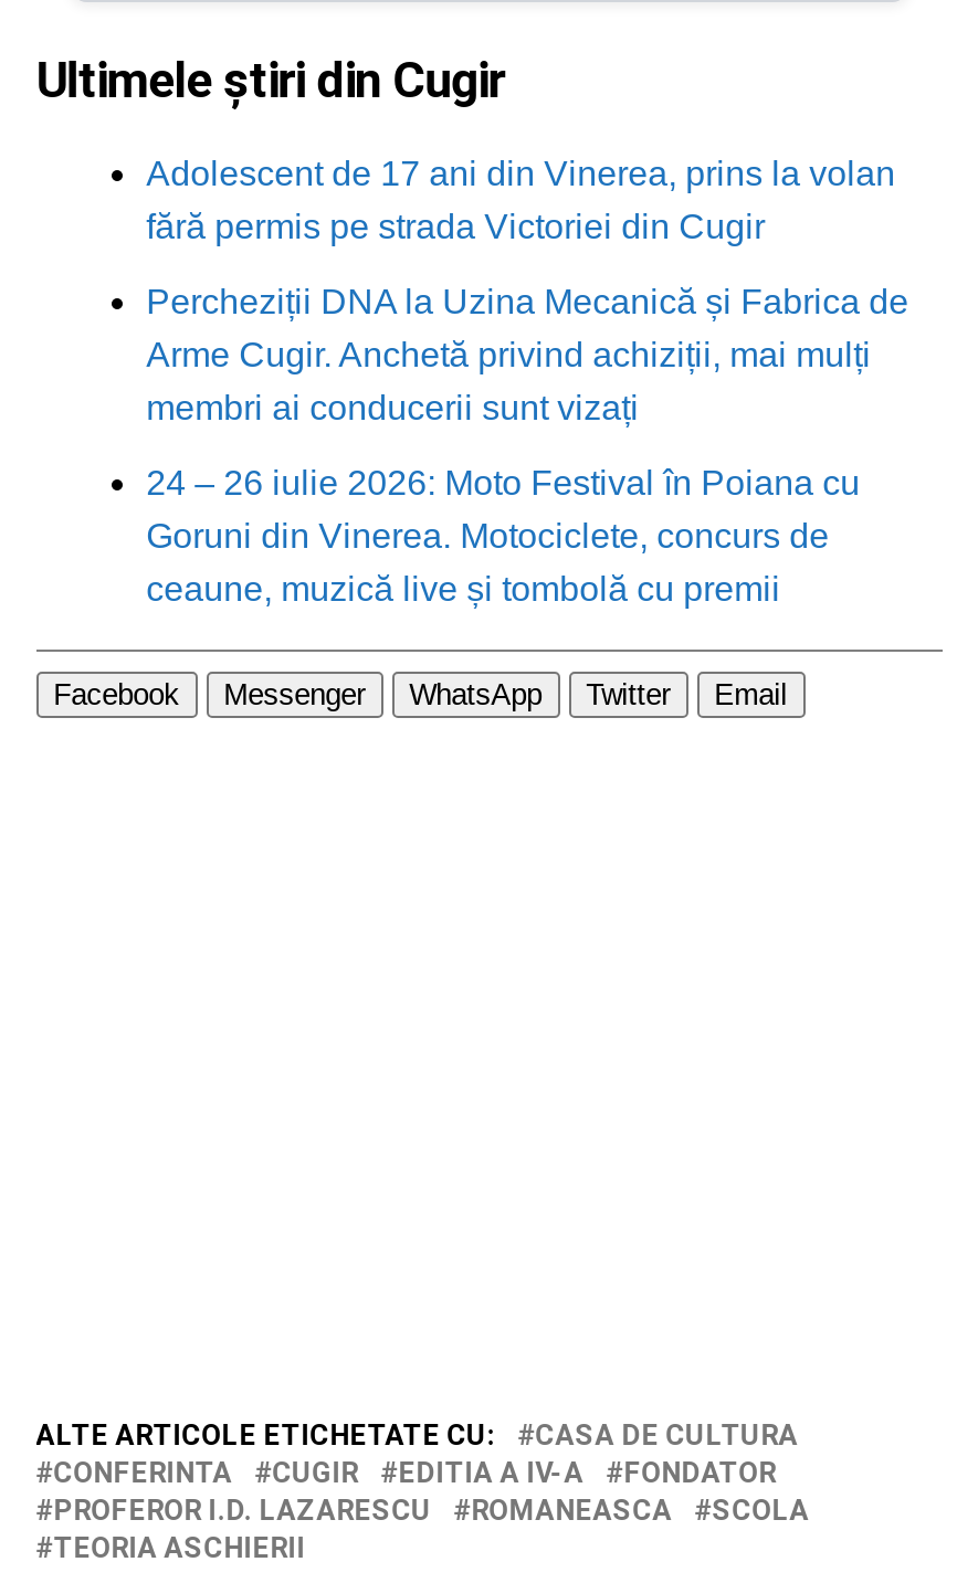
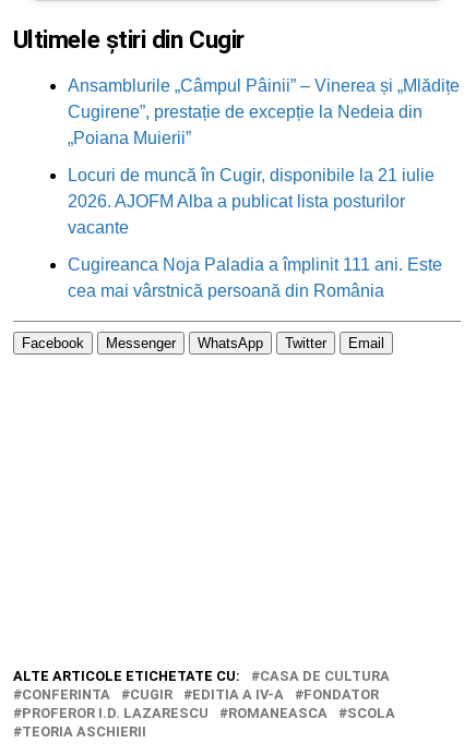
- Adolescent de 17 ani din Vinerea, prins la volan
- fără permis pe strada Victoriei din Cugir
+ Ansamblurile „Câmpul Pâinii” – Vinerea și „Mlădițe
+ Cugirene”, prestație de excepție la Nedeia din
+ „Poiana Muierii”

- Percheziții DNA la Uzina Mecanică și Fabrica de
- Arme Cugir. Anchetă privind achiziții, mai mulți
- membri ai conducerii sunt vizați
+ Locuri de muncă în Cugir, disponibile la 21 iulie
+ 2026. AJOFM Alba a publicat lista posturilor
+ vacante

- 24 – 26 iulie 2026: Moto Festival în Poiana cu
- Goruni din Vinerea. Motociclete, concurs de
- ceaune, muzică live și tombolă cu premii
+ Cugireanca Noja Paladia a împlinit 111 ani. Este
+ cea mai vârstnică persoană din România
